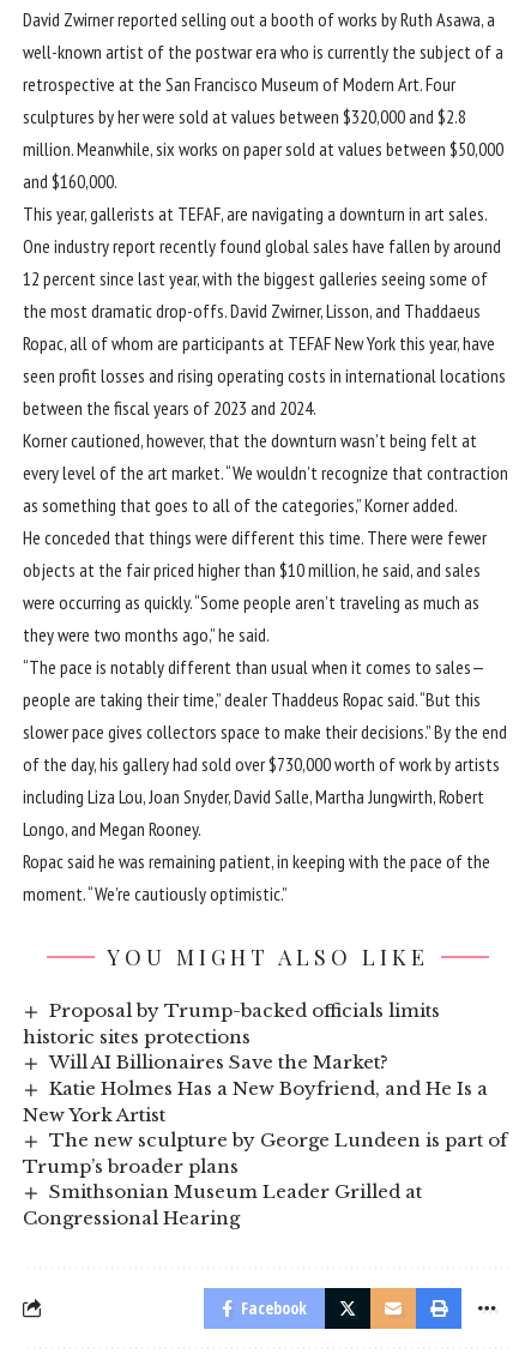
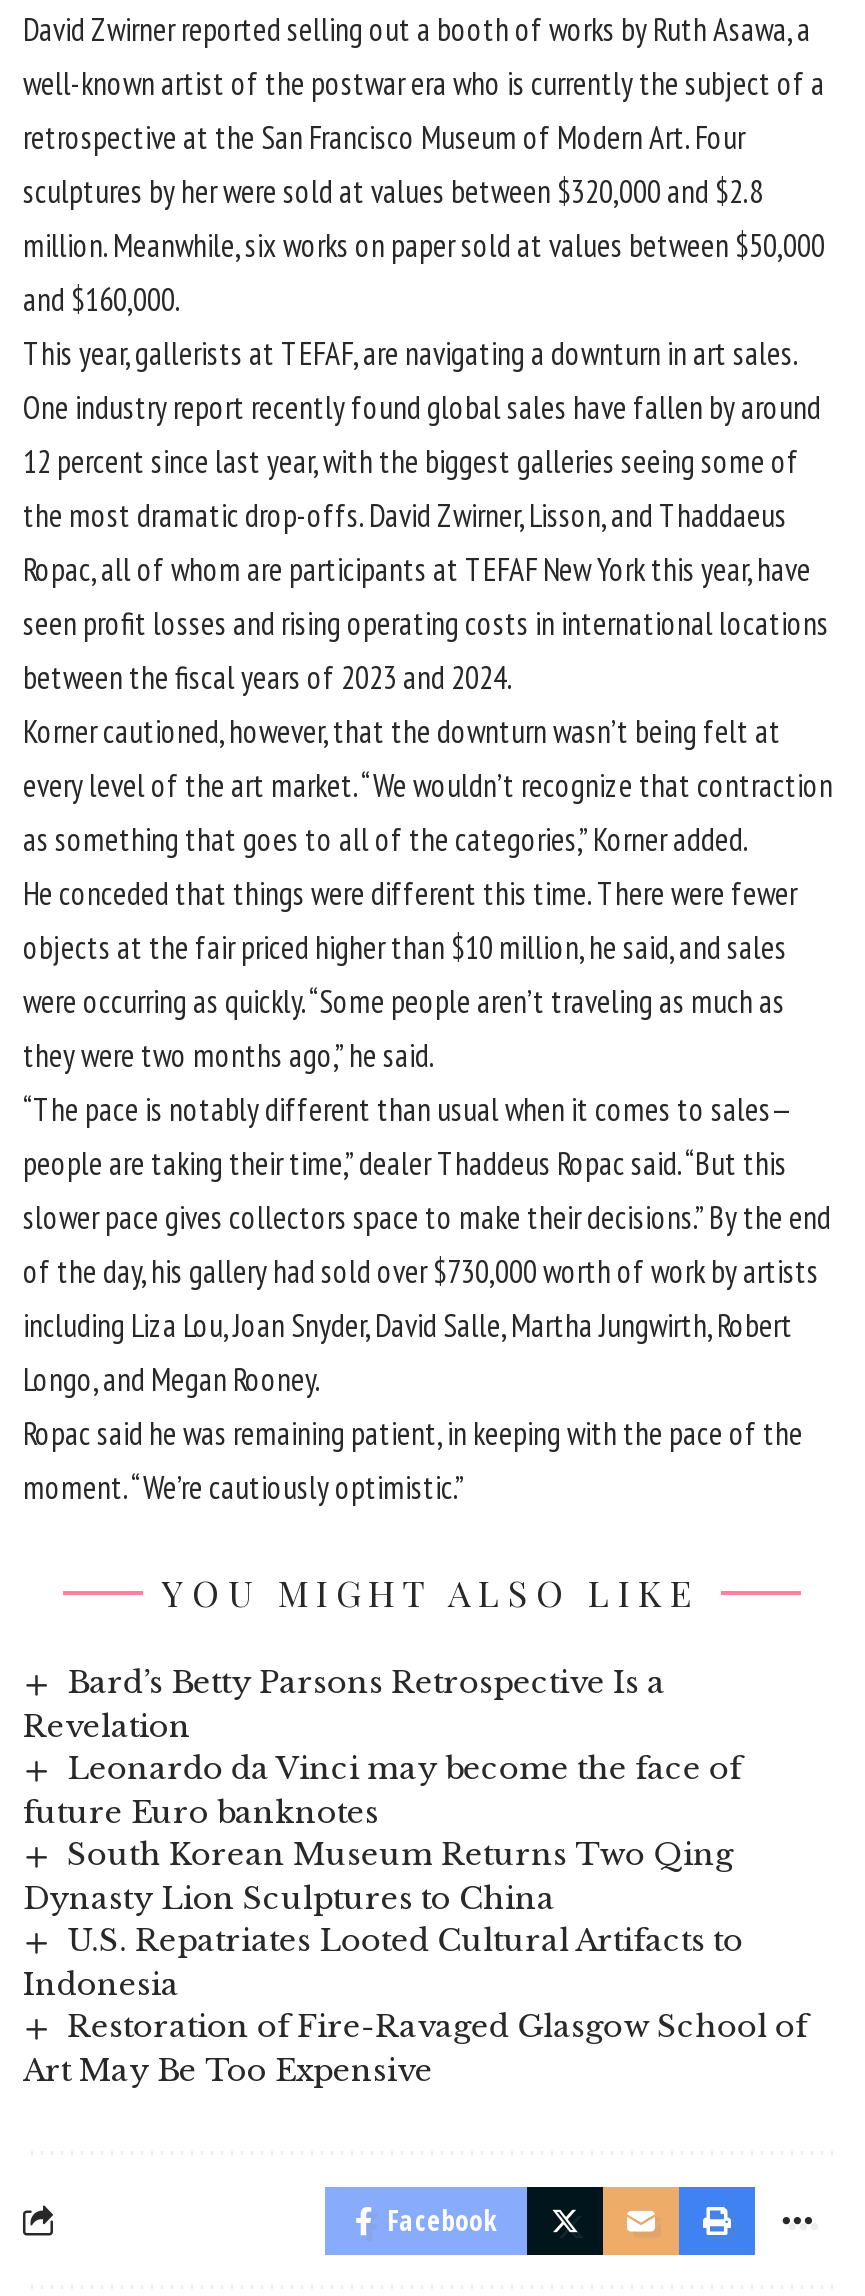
- Proposal by Trump-backed officials limits
- historic sites protections
- Will AI Billionaires Save the Market?
- Katie Holmes Has a New Boyfriend, and He Is a
- New York Artist
- The new sculpture by George Lundeen is part of
- Trump’s broader plans
- Smithsonian Museum Leader Grilled at
- Congressional Hearing
+ Bard’s Betty Parsons Retrospective Is a
+ Revelation
+ Leonardo da Vinci may become the face of
+ future Euro banknotes
+ South Korean Museum Returns Two Qing
+ Dynasty Lion Sculptures to China
+ U.S. Repatriates Looted Cultural Artifacts to
+ Indonesia
+ Restoration of Fire-Ravaged Glasgow School of
+ Art May Be Too Expensive
